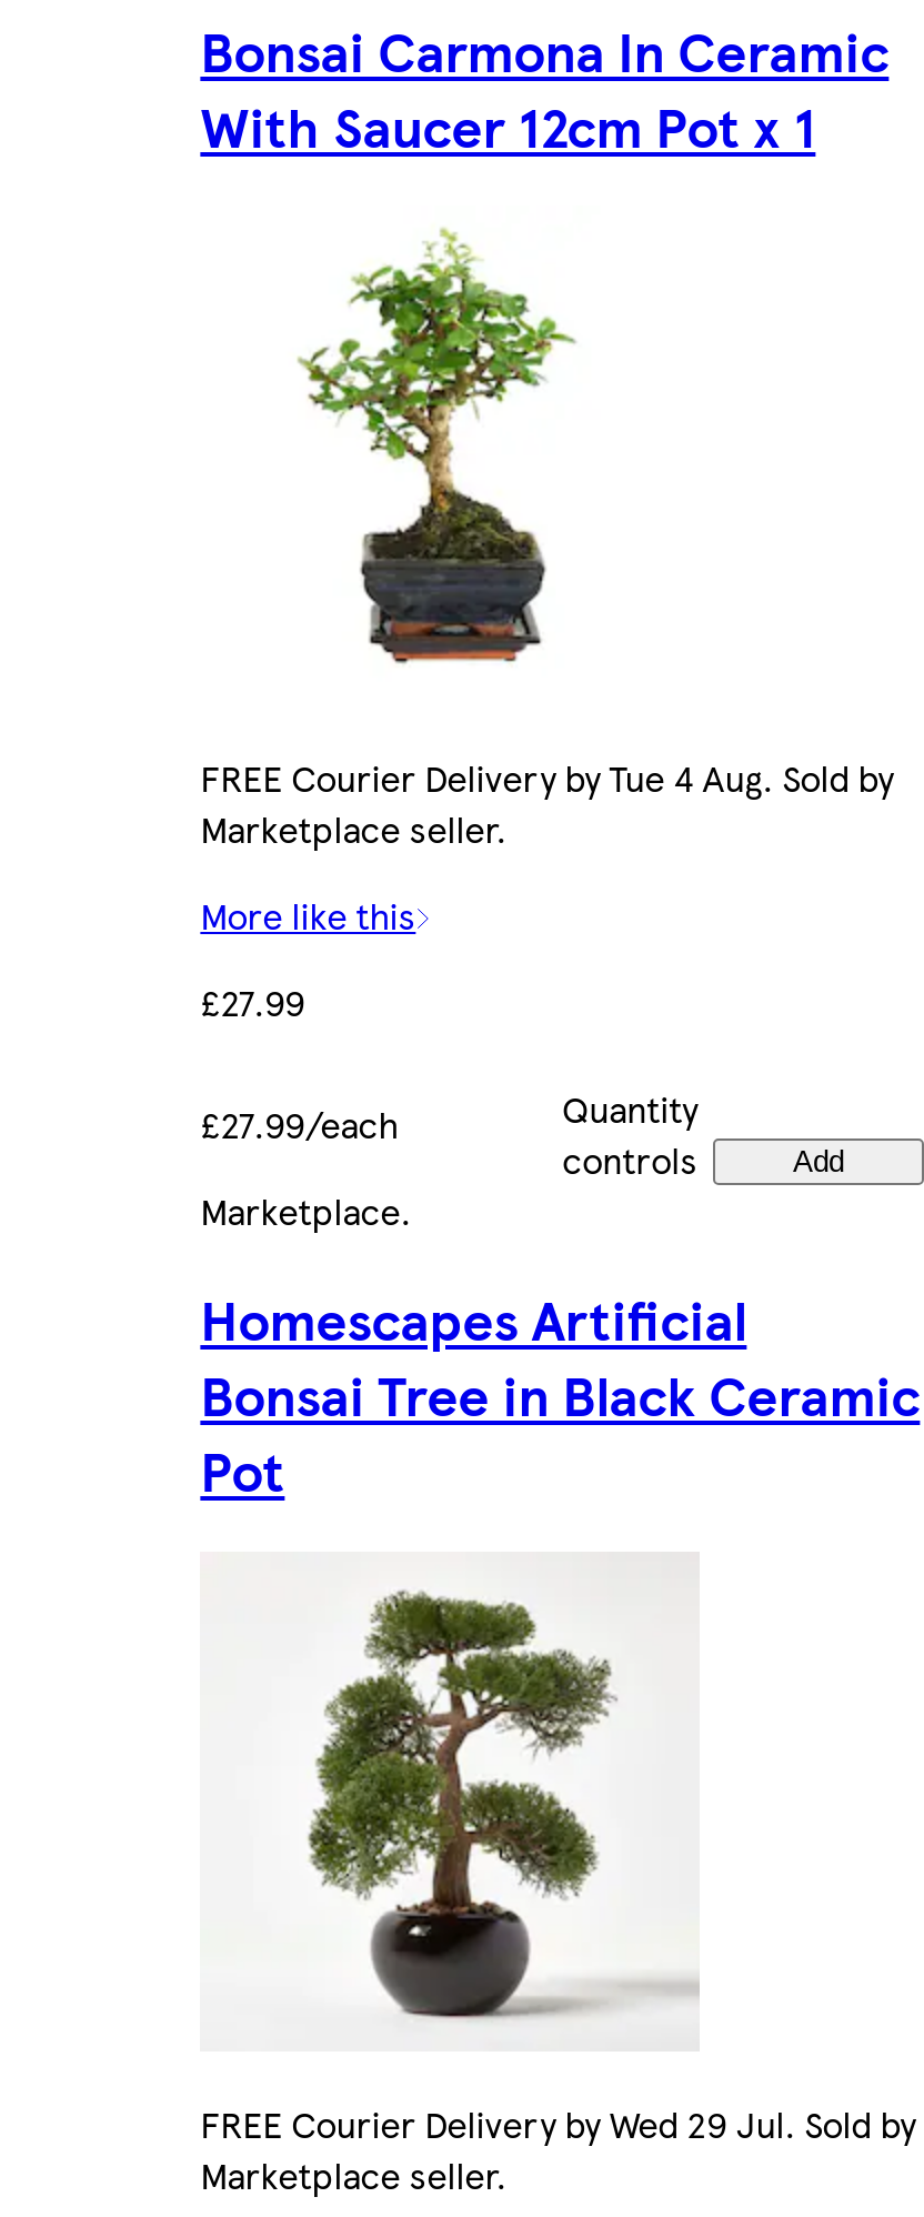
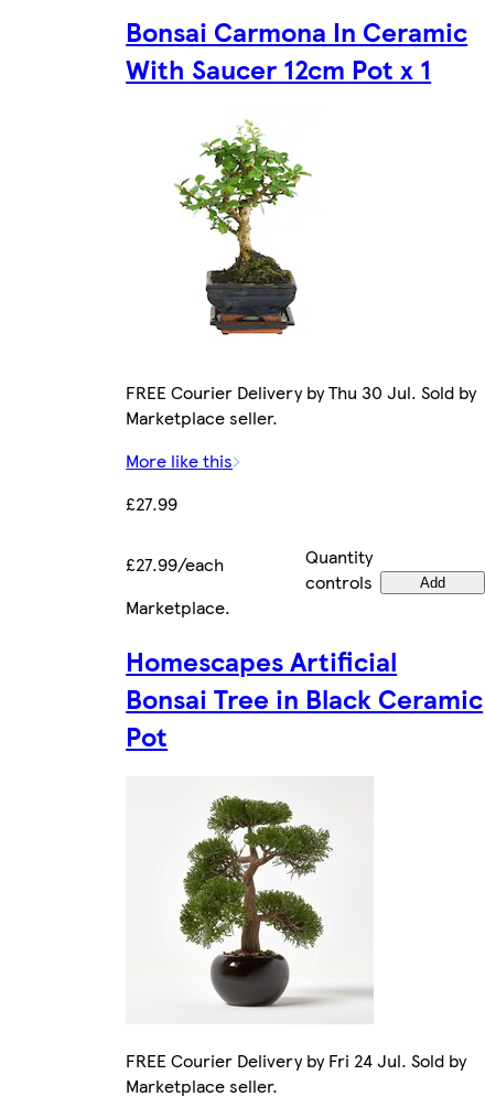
- FREE Courier Delivery by Tue 4 Aug. Sold by
+ FREE Courier Delivery by Thu 30 Jul. Sold by

- FREE Courier Delivery by Wed 29 Jul. Sold by
+ FREE Courier Delivery by Fri 24 Jul. Sold by
